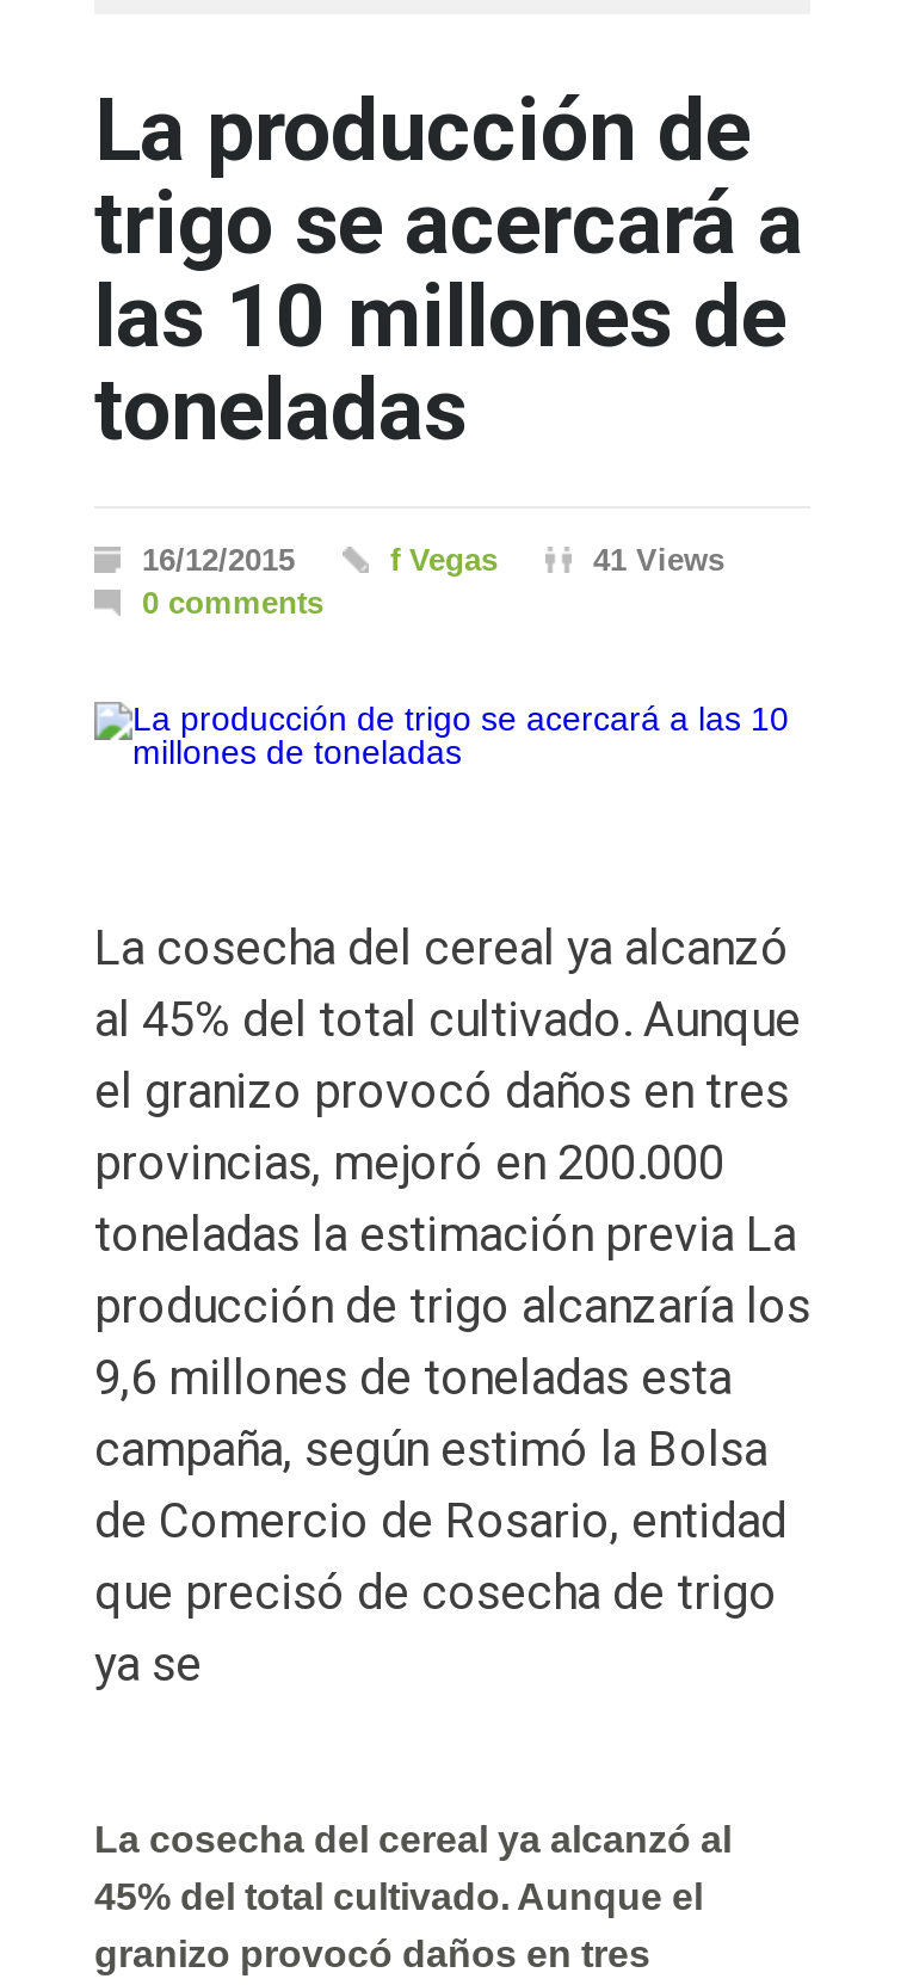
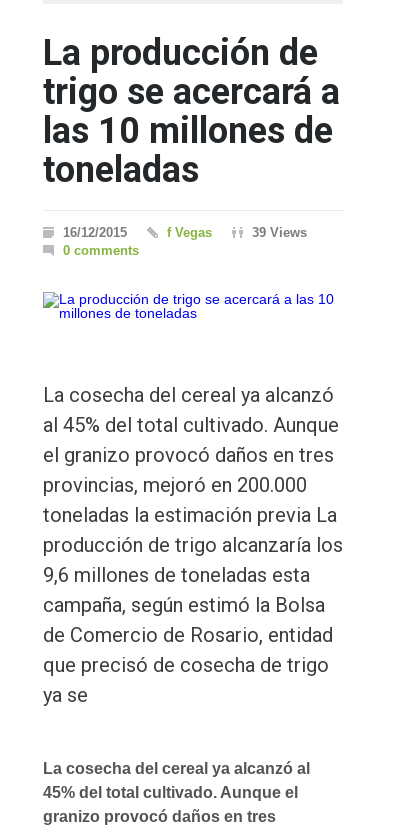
- 41 Views
+ 39 Views
